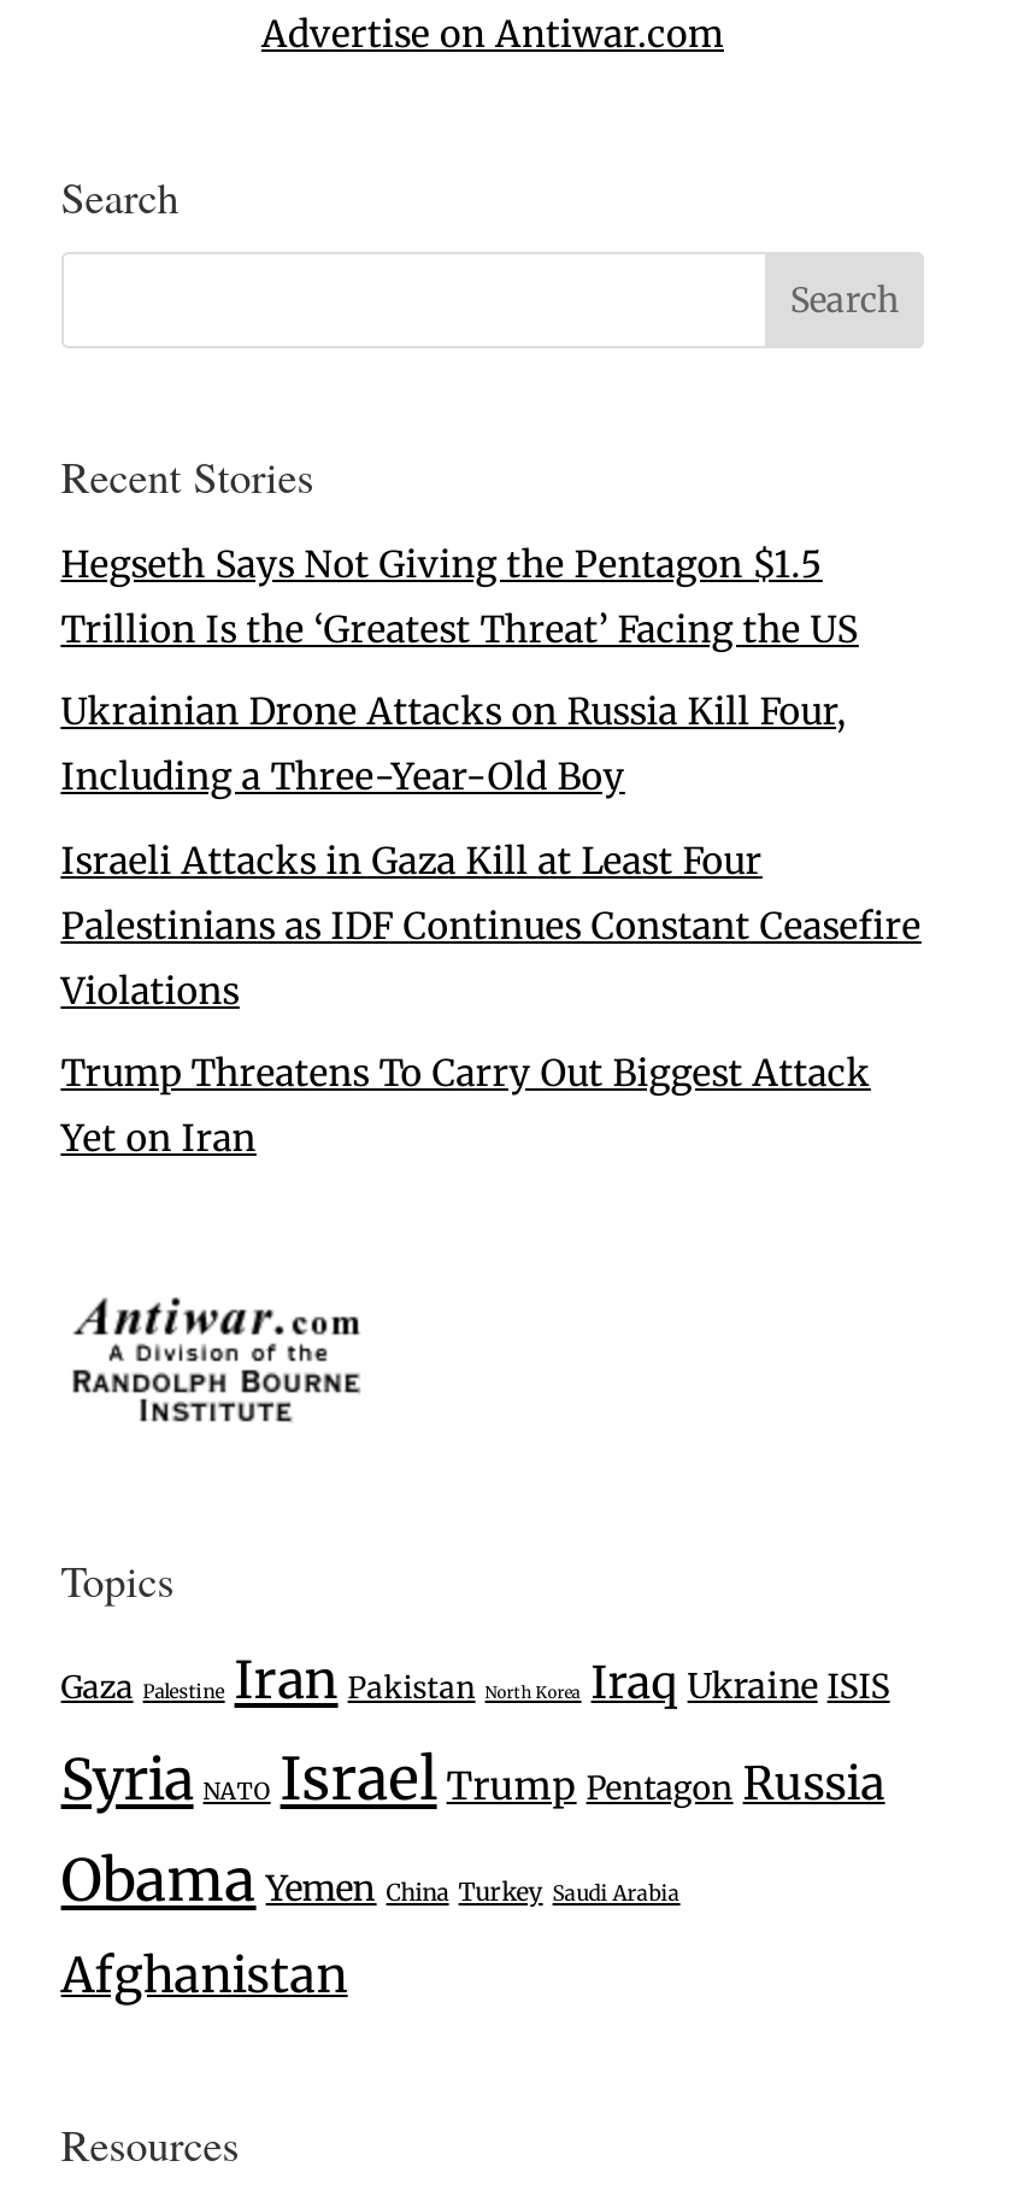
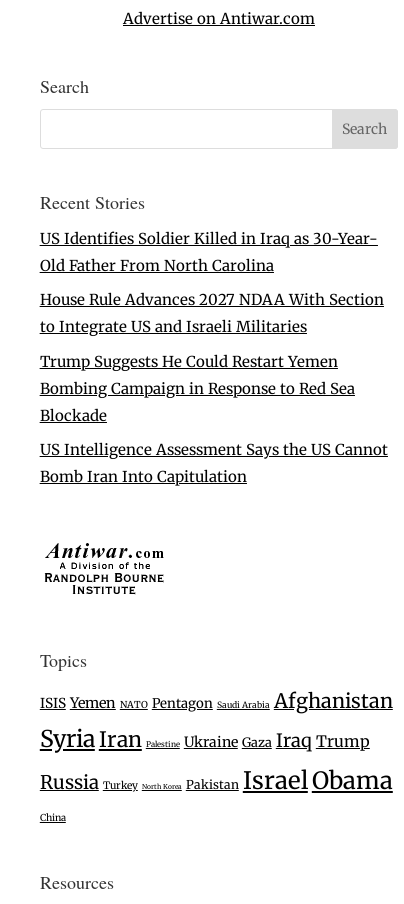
- Hegseth Says Not Giving the Pentagon $1.5
- Trillion Is the ‘Greatest Threat’ Facing the US
+ US Identifies Soldier Killed in Iraq as 30-Year-
+ Old Father From North Carolina

- Ukrainian Drone Attacks on Russia Kill Four,
- Including a Three-Year-Old Boy
+ House Rule Advances 2027 NDAA With Section
+ to Integrate US and Israeli Militaries

- Israeli Attacks in Gaza Kill at Least Four
- Palestinians as IDF Continues Constant Ceasefire
- Violations
+ Trump Suggests He Could Restart Yemen
+ Bombing Campaign in Response to Red Sea
+ Blockade

- Trump Threatens To Carry Out Biggest Attack
- Yet on Iran
+ US Intelligence Assessment Says the US Cannot
+ Bomb Iran Into Capitulation

- Gaza Palestine Iran Pakistan North Korea Iraq Ukraine ISIS
- Syria NATO Israel Trump Pentagon Russia
- Obama Yemen China Turkey Saudi Arabia
- Afghanistan
+ ISIS Yemen NATO Pentagon Saudi Arabia Afghanistan
+ Syria Iran Palestine Ukraine Gaza Iraq Trump
+ Russia Turkey North Korea Pakistan Israel Obama
+ China
